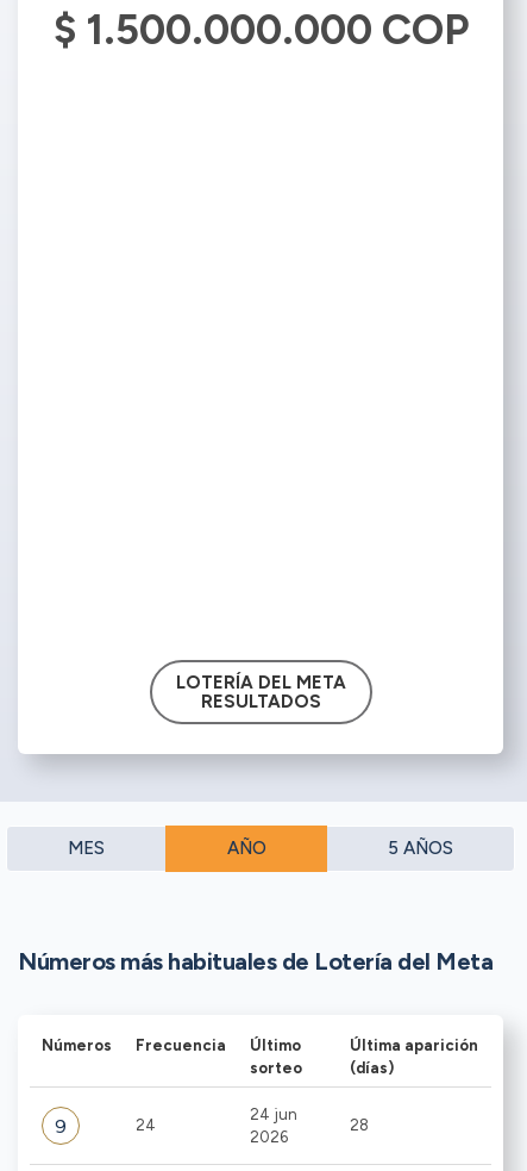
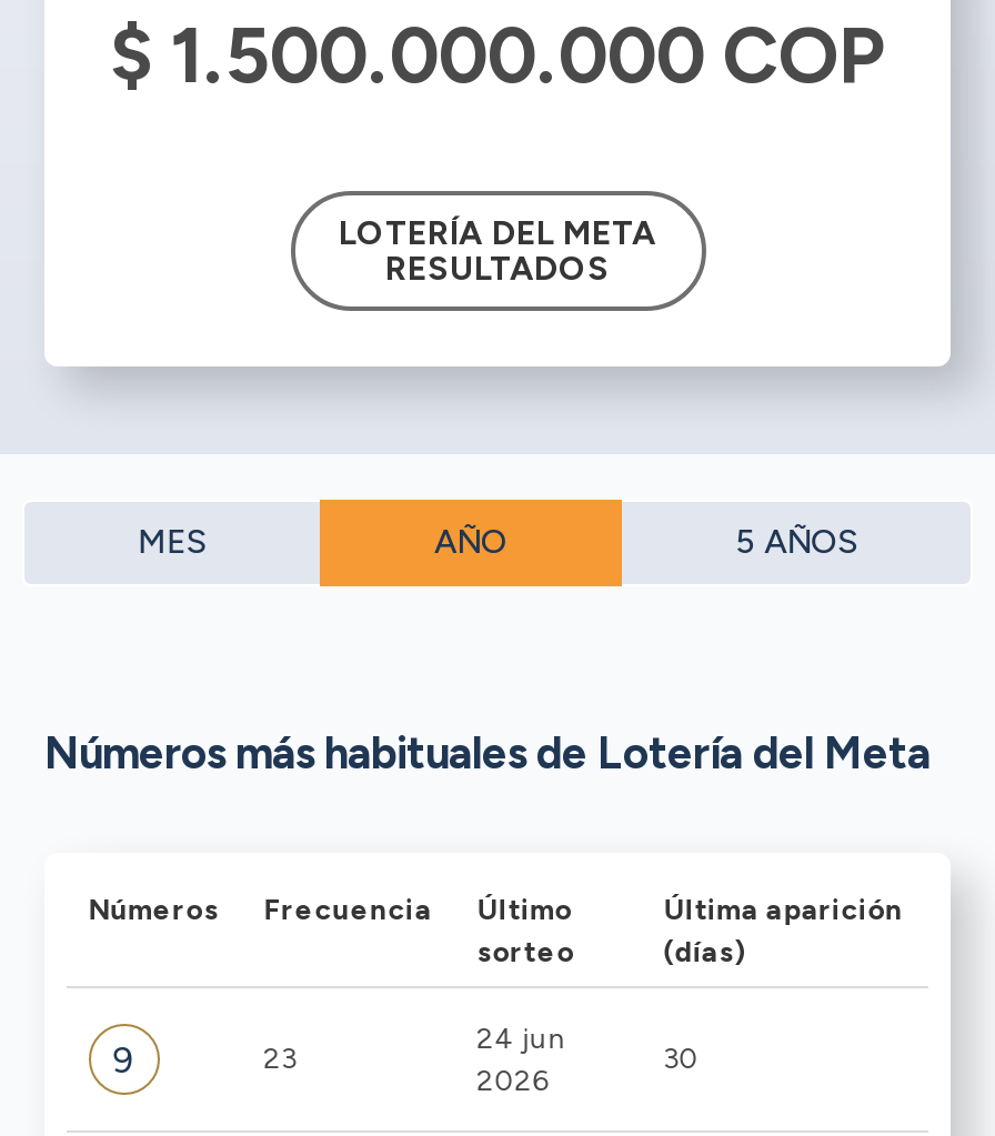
- 24
+ 23

- 28
+ 30
